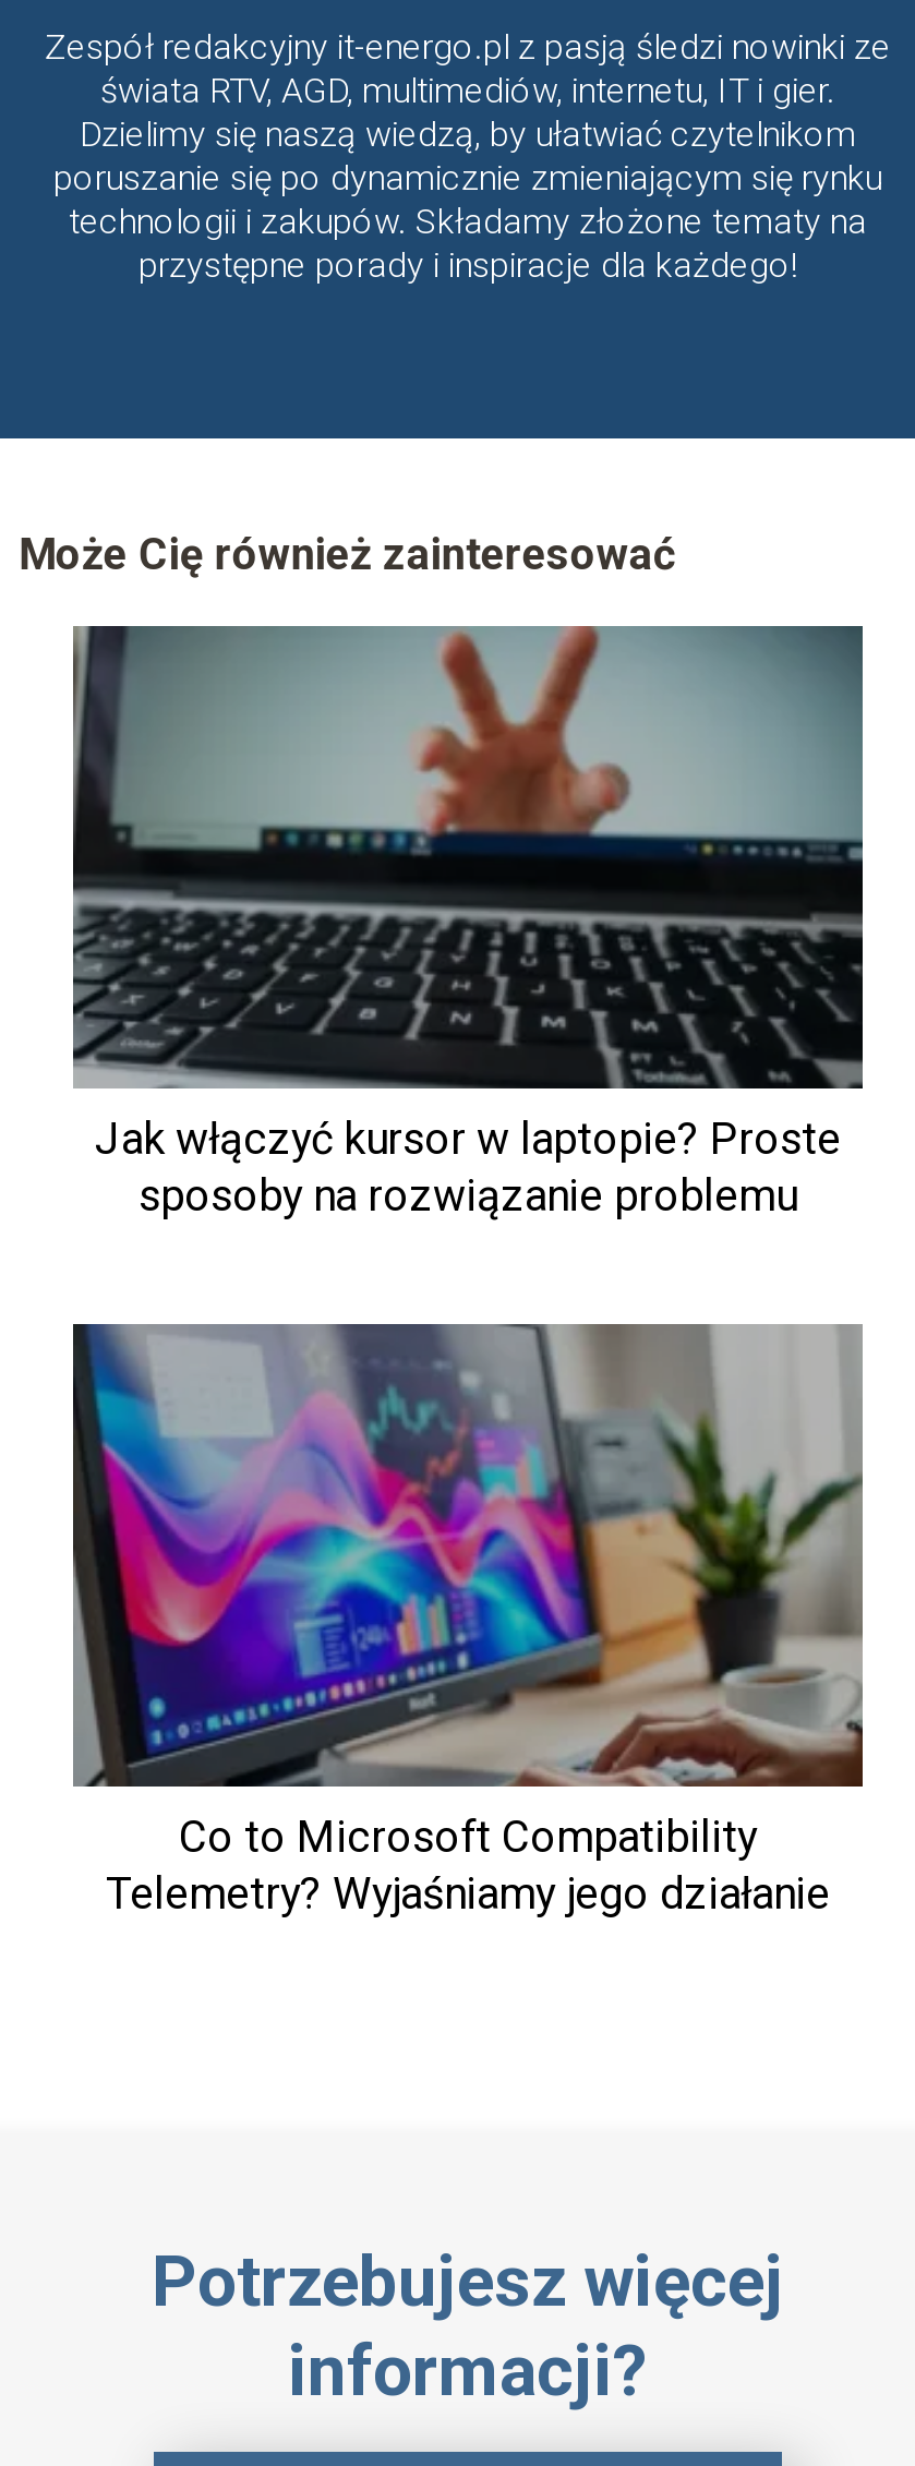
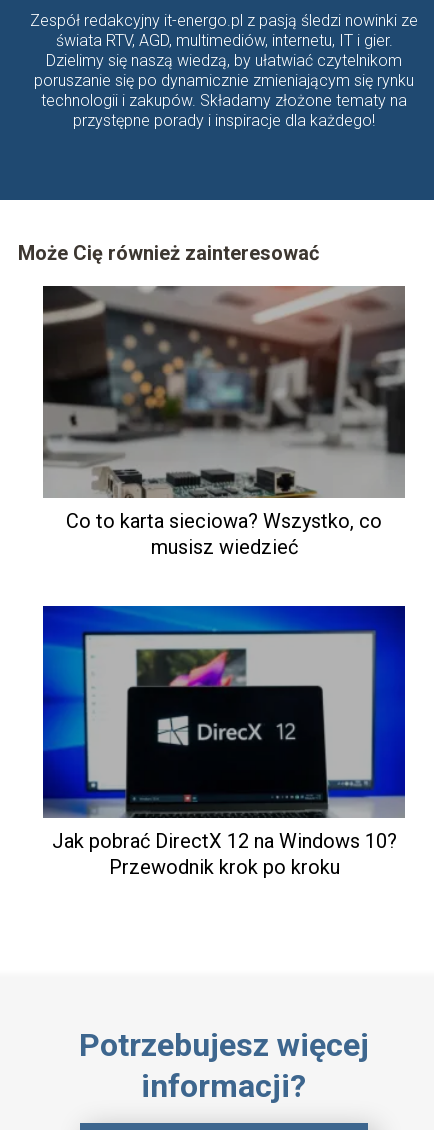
- [image]
- Jak włączyć kursor w laptopie? Proste
- sposoby na rozwiązanie problemu
+ [image]
+ Co to karta sieciowa? Wszystko, co
+ musisz wiedzieć

- [image]
- Co to Microsoft Compatibility
- Telemetry? Wyjaśniamy jego działanie
+ [image]
+ Jak pobrać DirectX 12 na Windows 10?
+ Przewodnik krok po kroku
